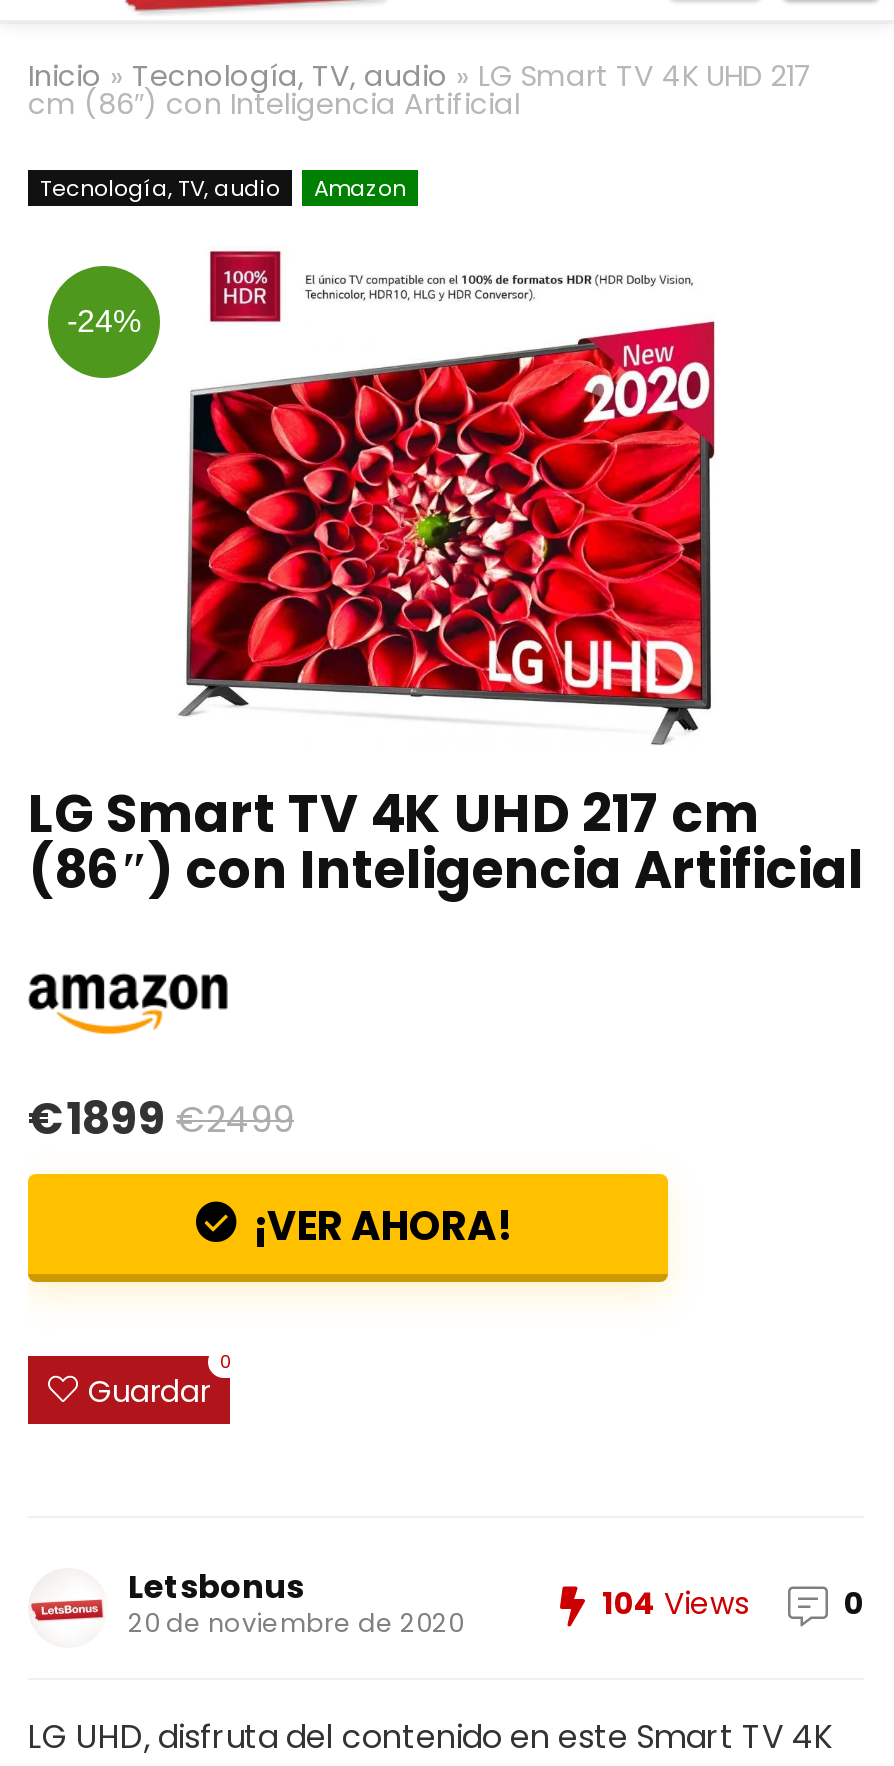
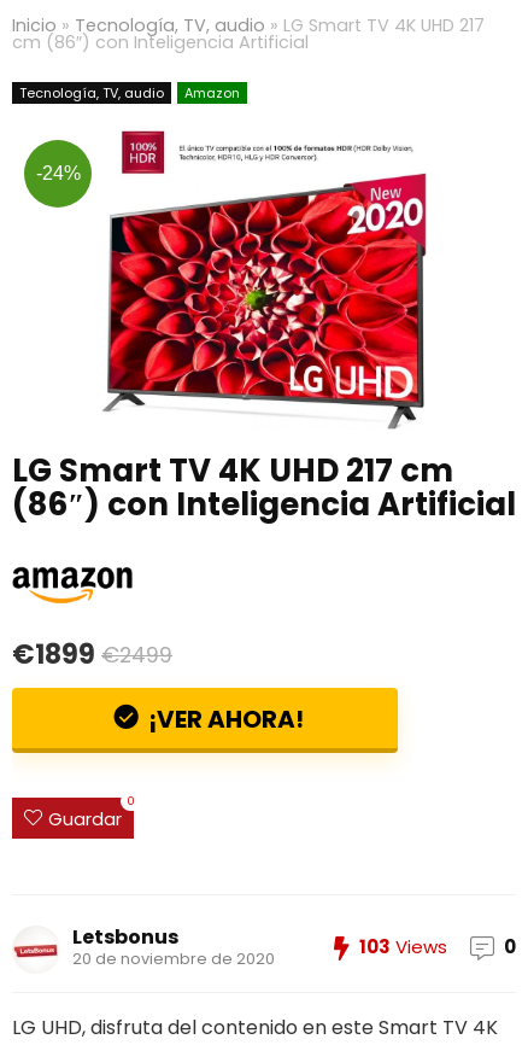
- 104 Views
+ 103 Views
